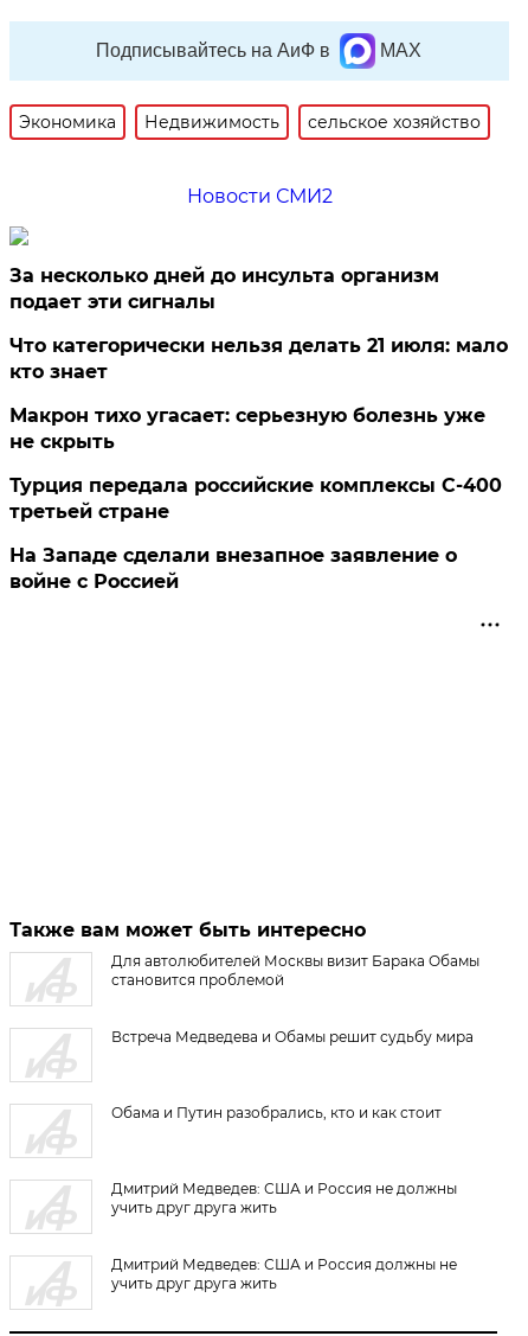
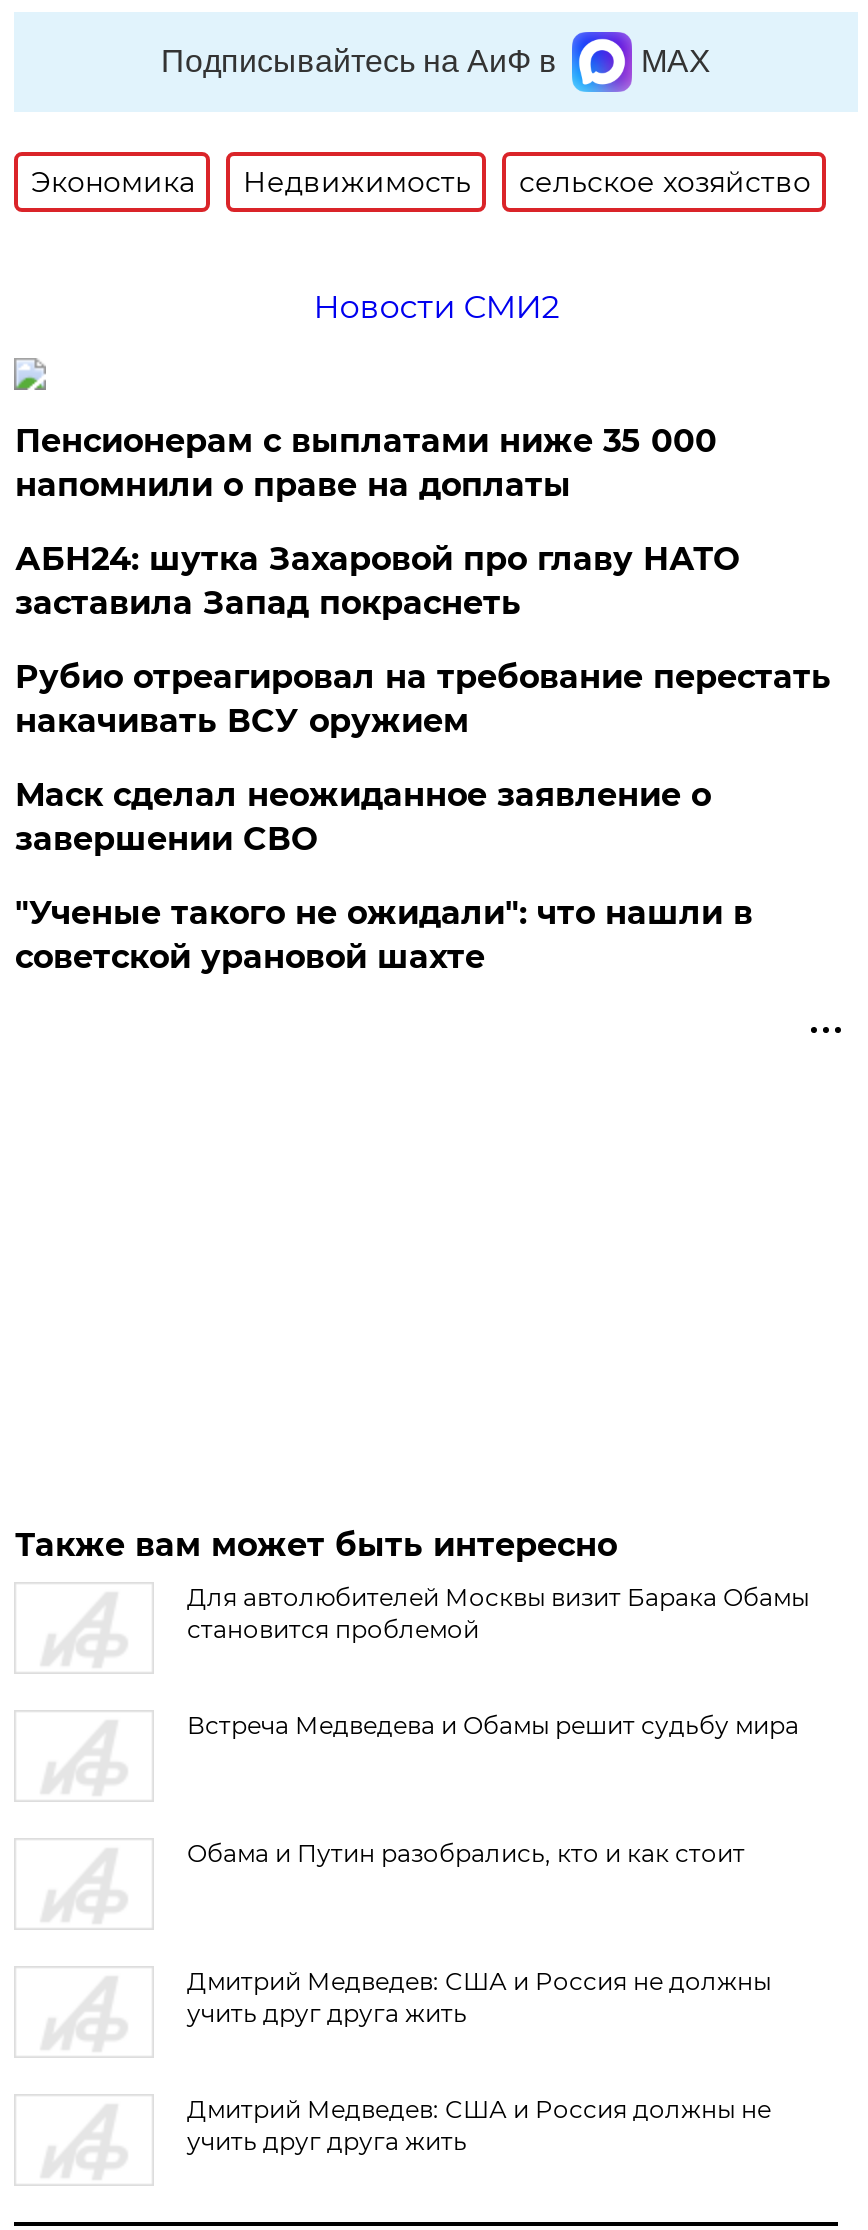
- За несколько дней до инсульта организм
- подает эти сигналы
+ Пенсионерам с выплатами ниже 35 000
+ напомнили о праве на доплаты

- Что категорически нельзя делать 21 июля: мало
- кто знает
+ АБН24: шутка Захаровой про главу НАТО
+ заставила Запад покраснеть

- Макрон тихо угасает: серьезную болезнь уже
- не скрыть
+ Рубио отреагировал на требование перестать
+ накачивать ВСУ оружием

- Турция передала российские комплексы С-400
- третьей стране
+ Маск сделал неожиданное заявление о
+ завершении СВО

- На Западе сделали внезапное заявление о
- войне с Россией
+ "Ученые такого не ожидали": что нашли в
+ советской урановой шахте
